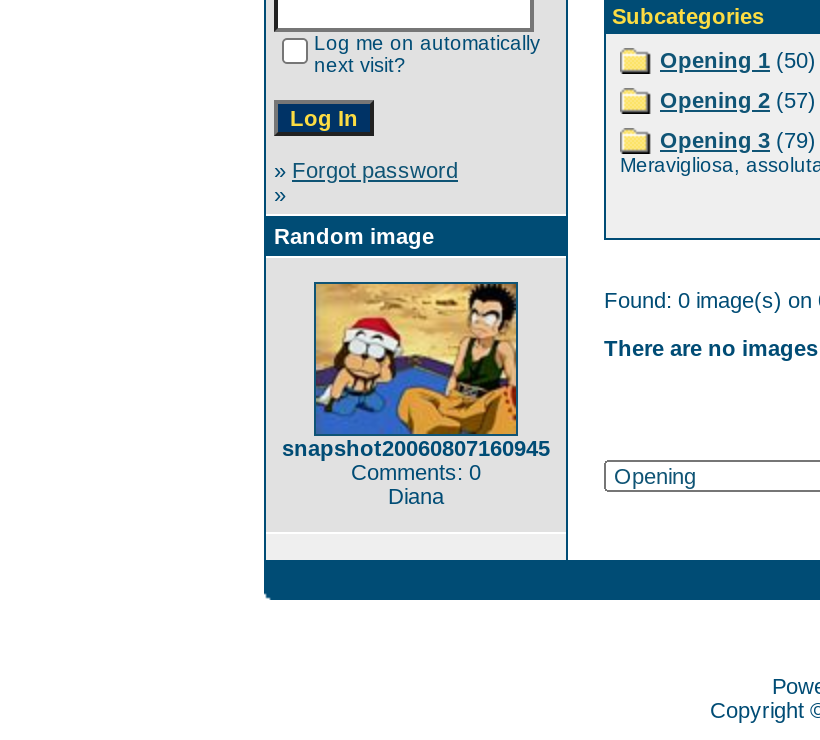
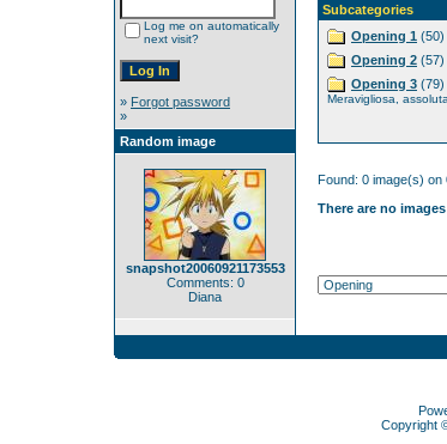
- [image]
- snapshot20060807160945
+ [image]
+ snapshot20060921173553
